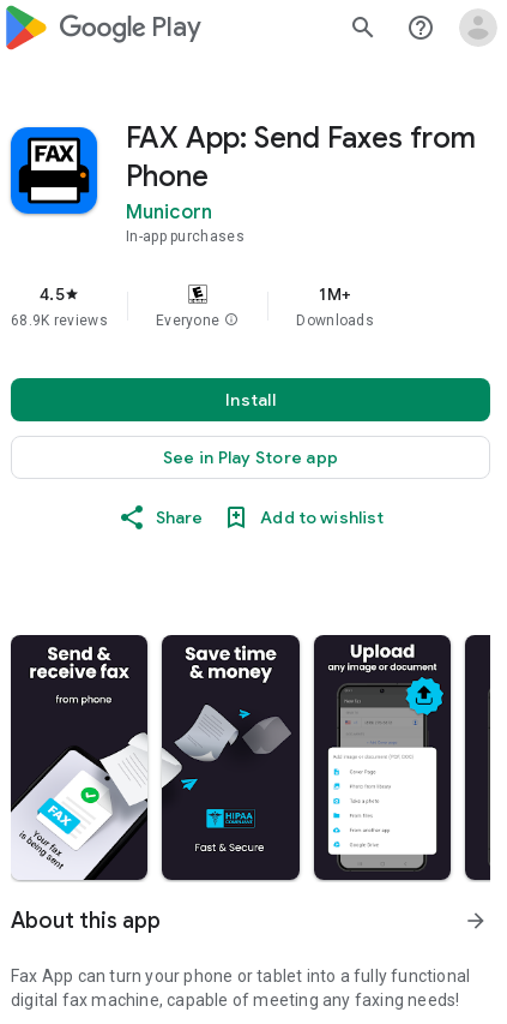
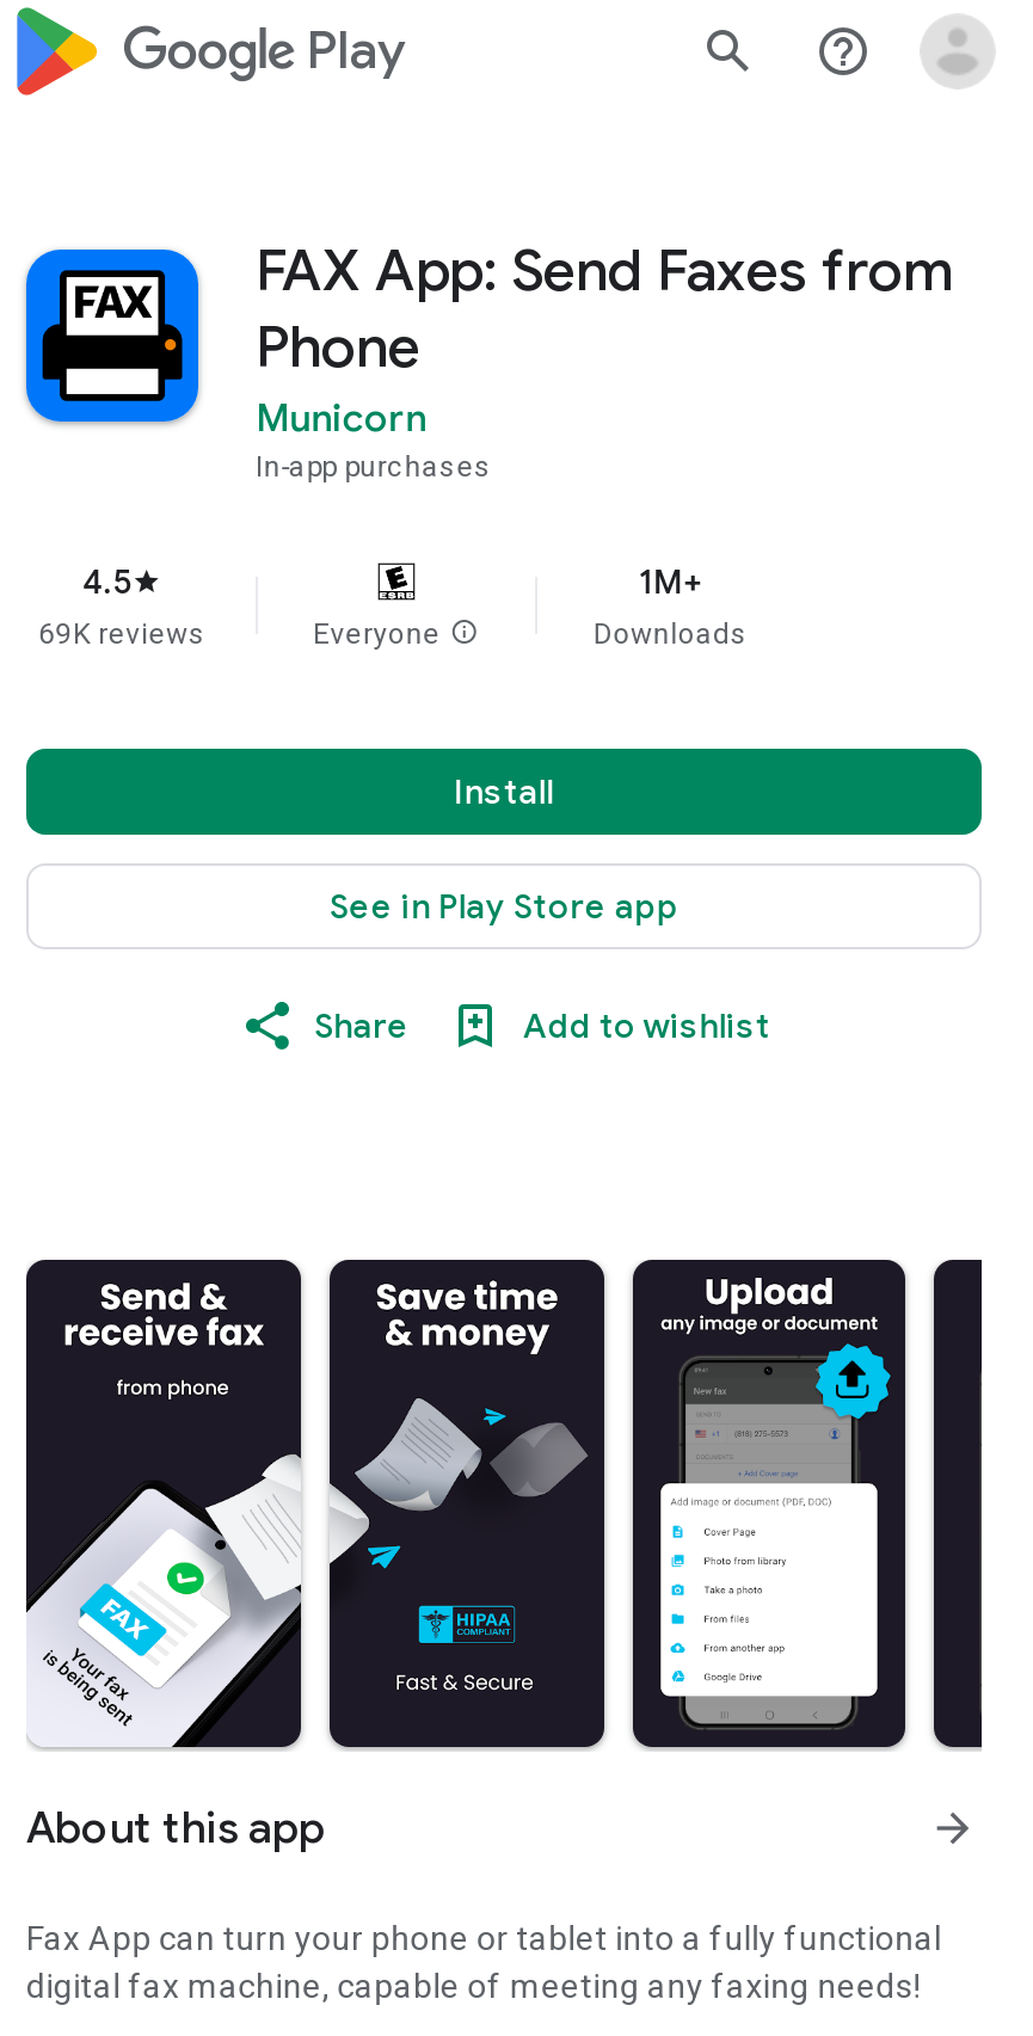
- 68.9K reviews
+ 69K reviews
